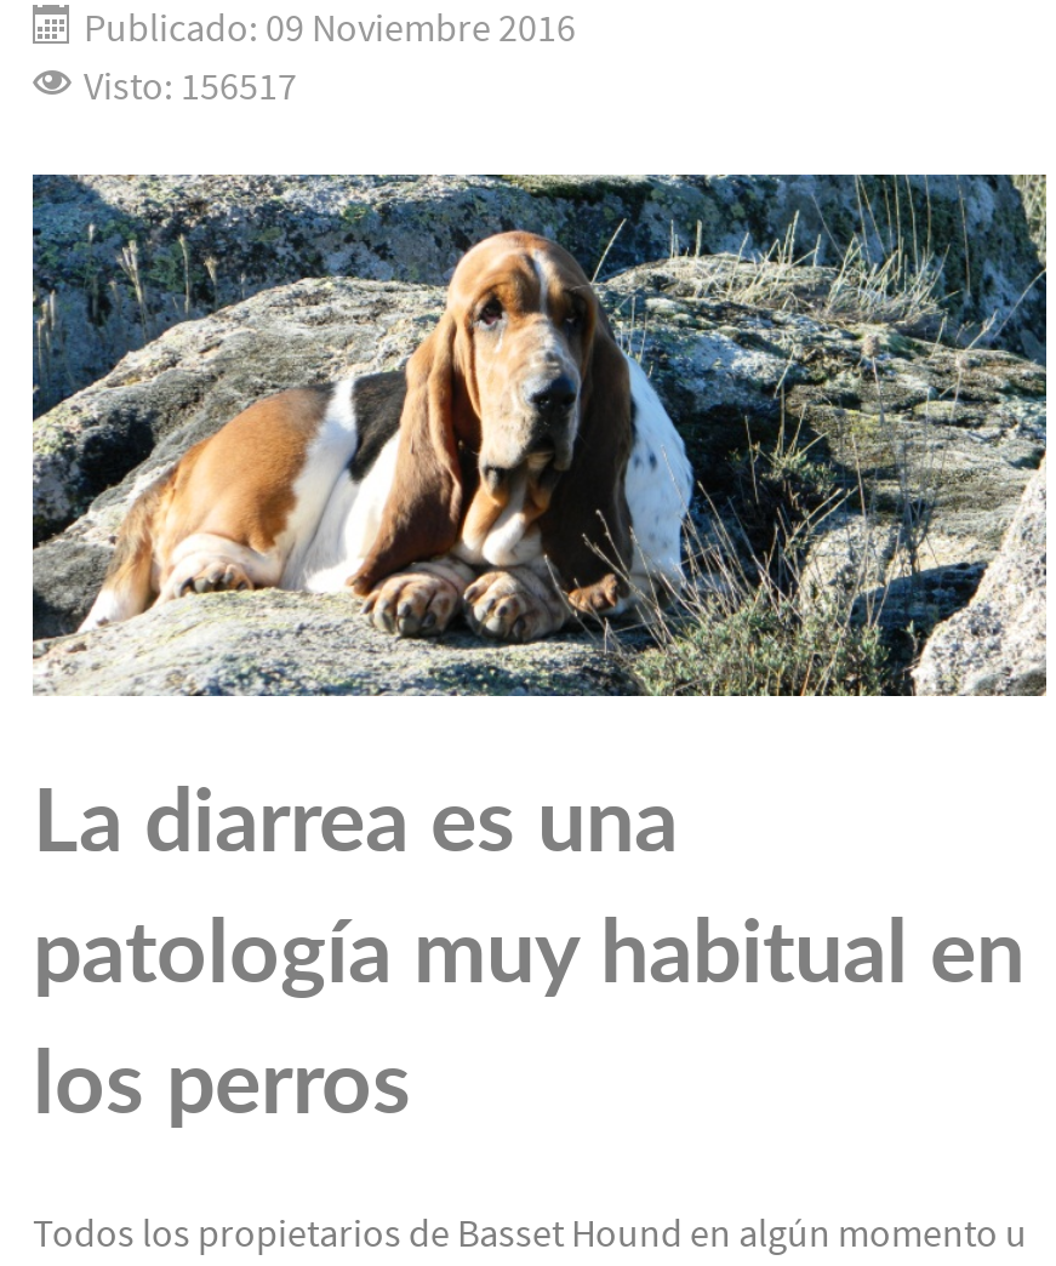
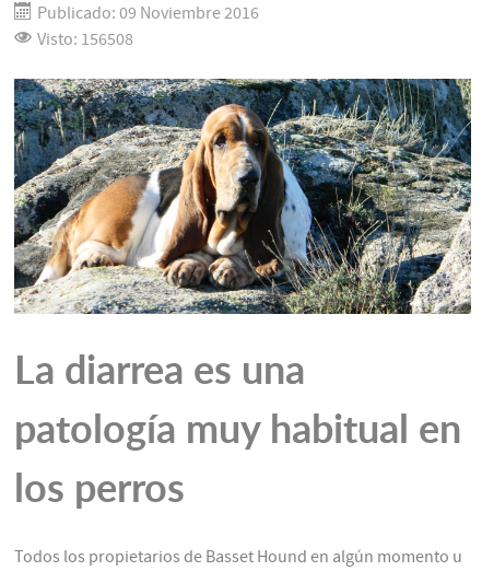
- Visto: 156517
+ Visto: 156508
